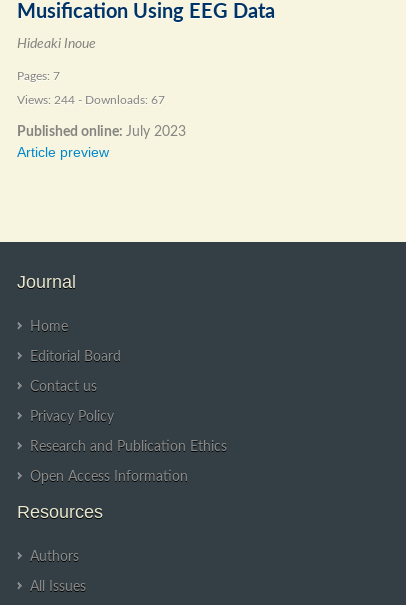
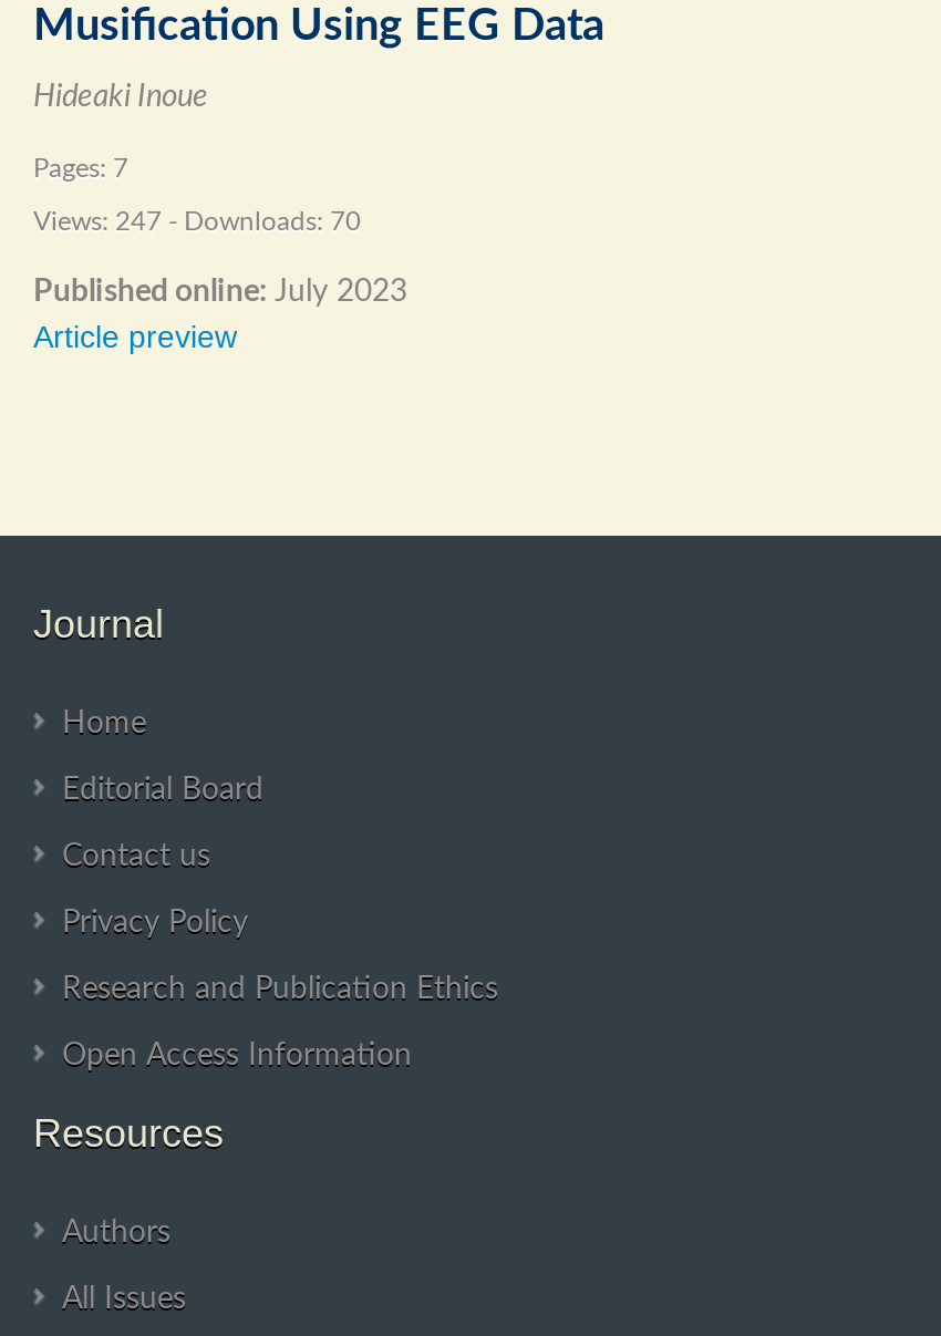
- Views: 244 - Downloads: 67
+ Views: 247 - Downloads: 70
